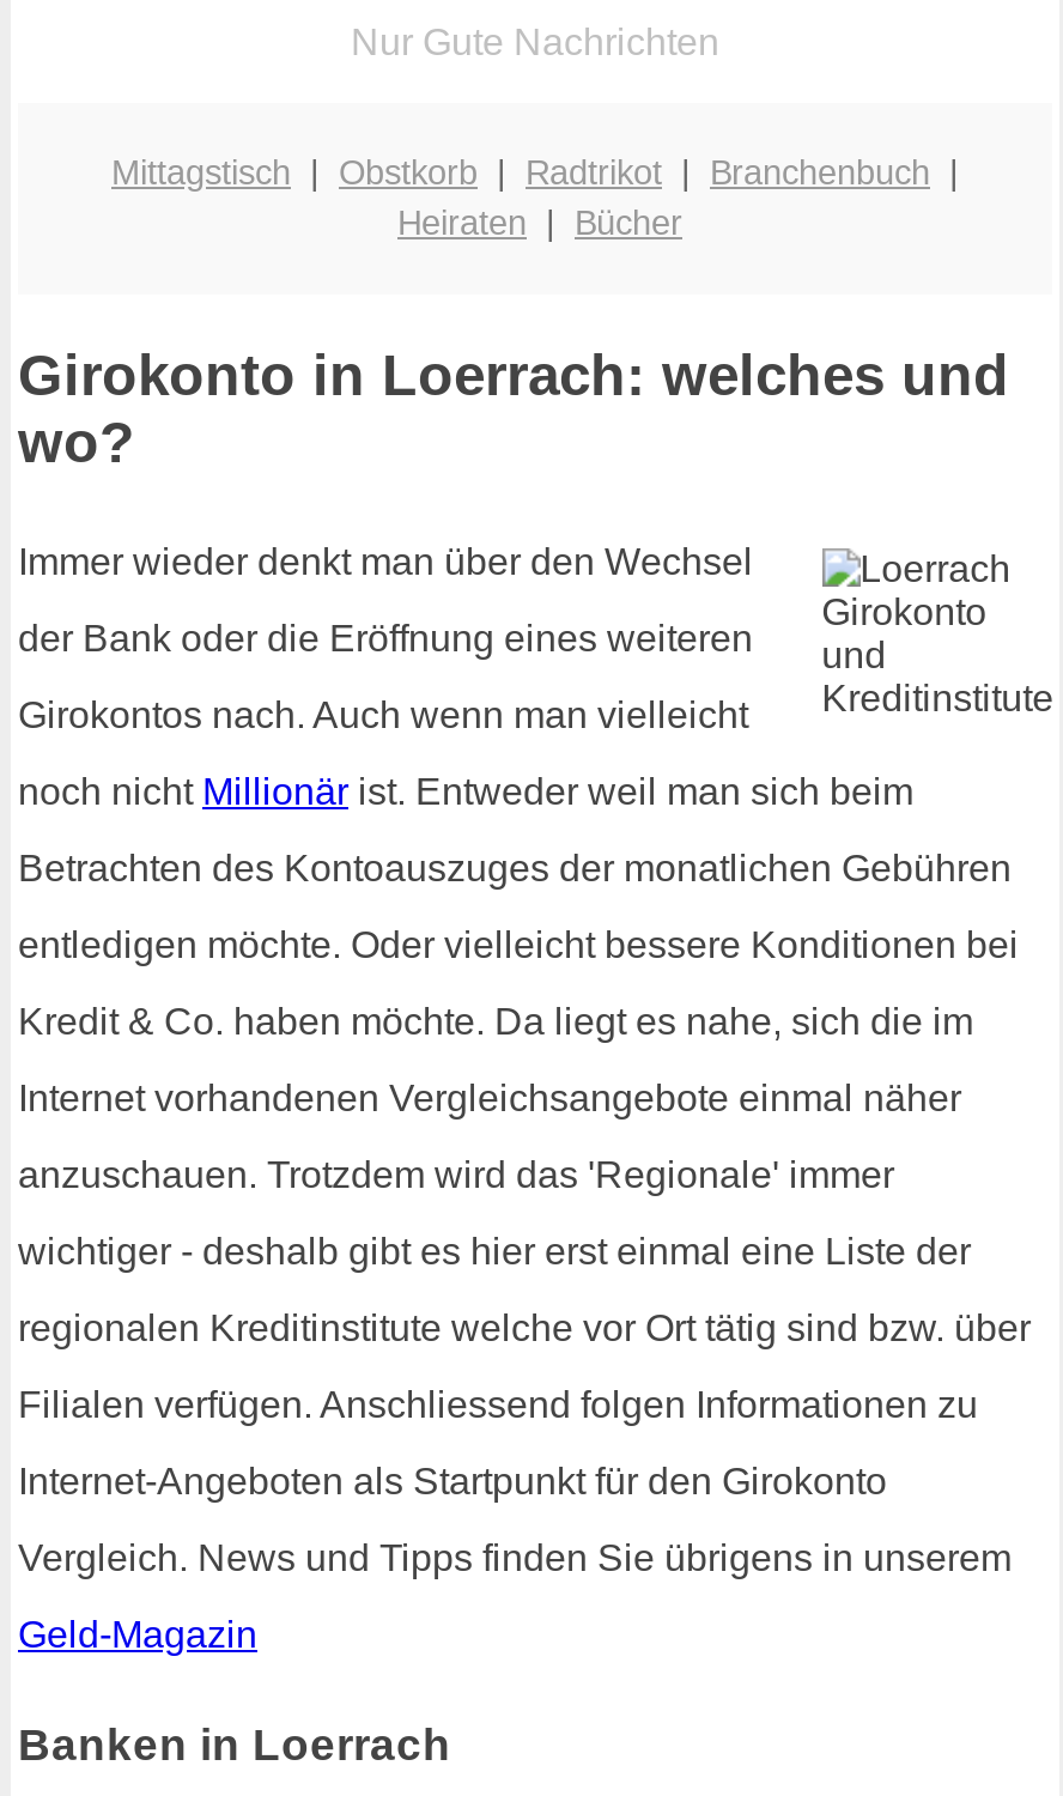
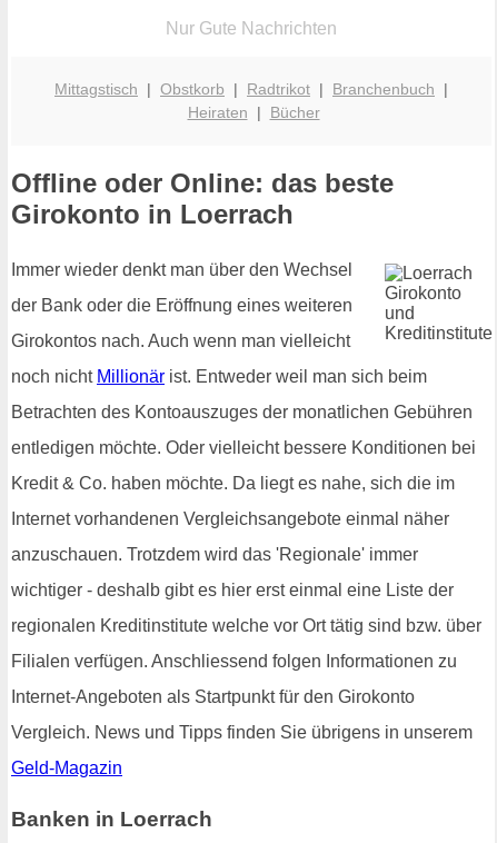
- Girokonto in Loerrach: welches und
- wo?
+ Offline oder Online: das beste
+ Girokonto in Loerrach
